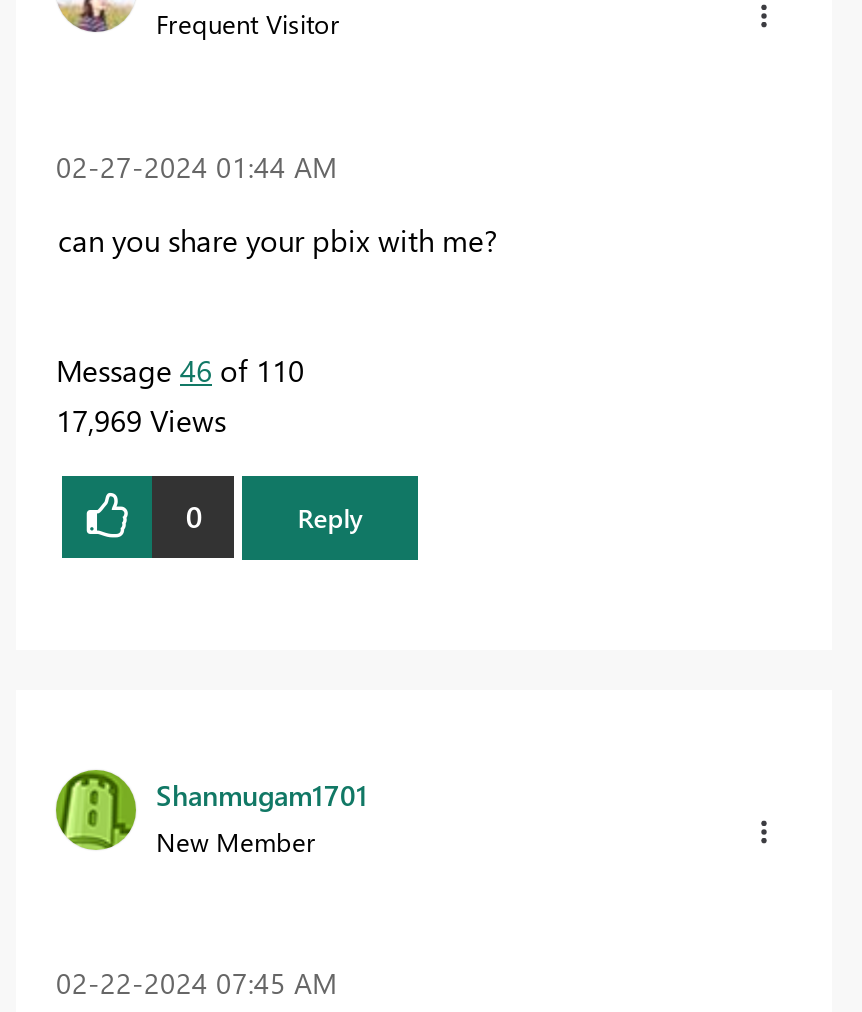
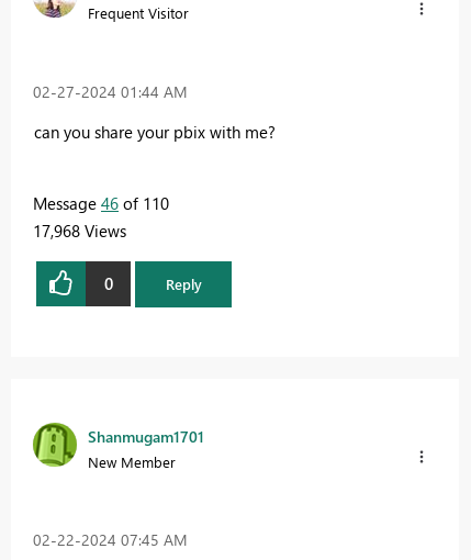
- 17,969 Views
+ 17,968 Views
